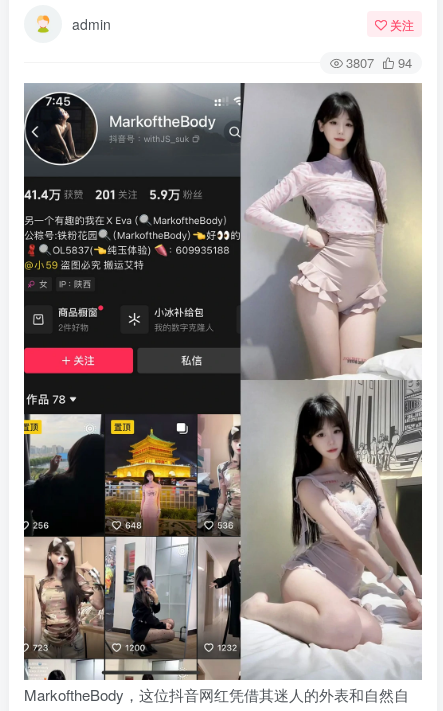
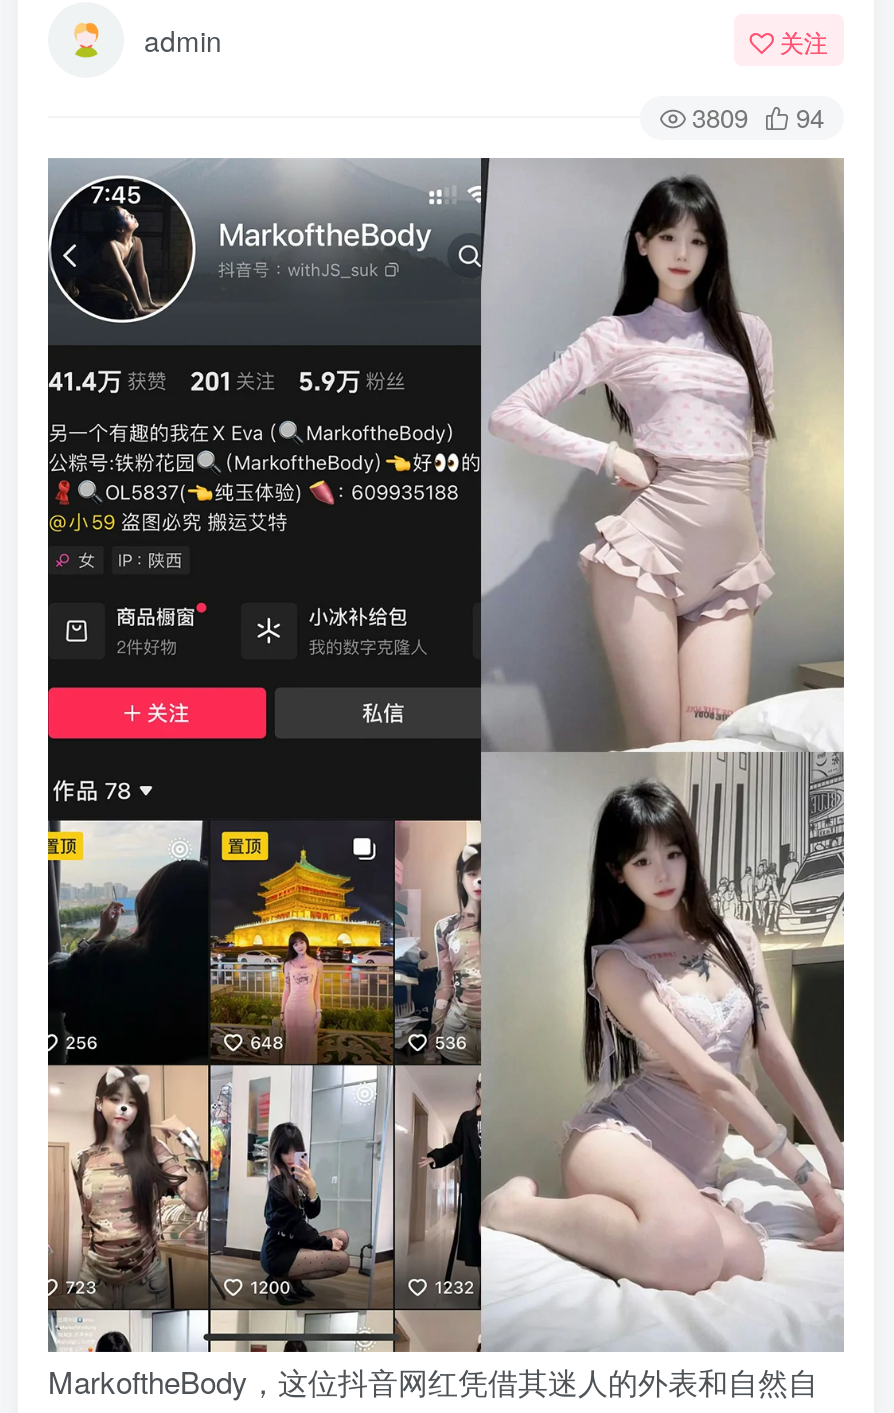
- 3807 94
+ 3809 94
